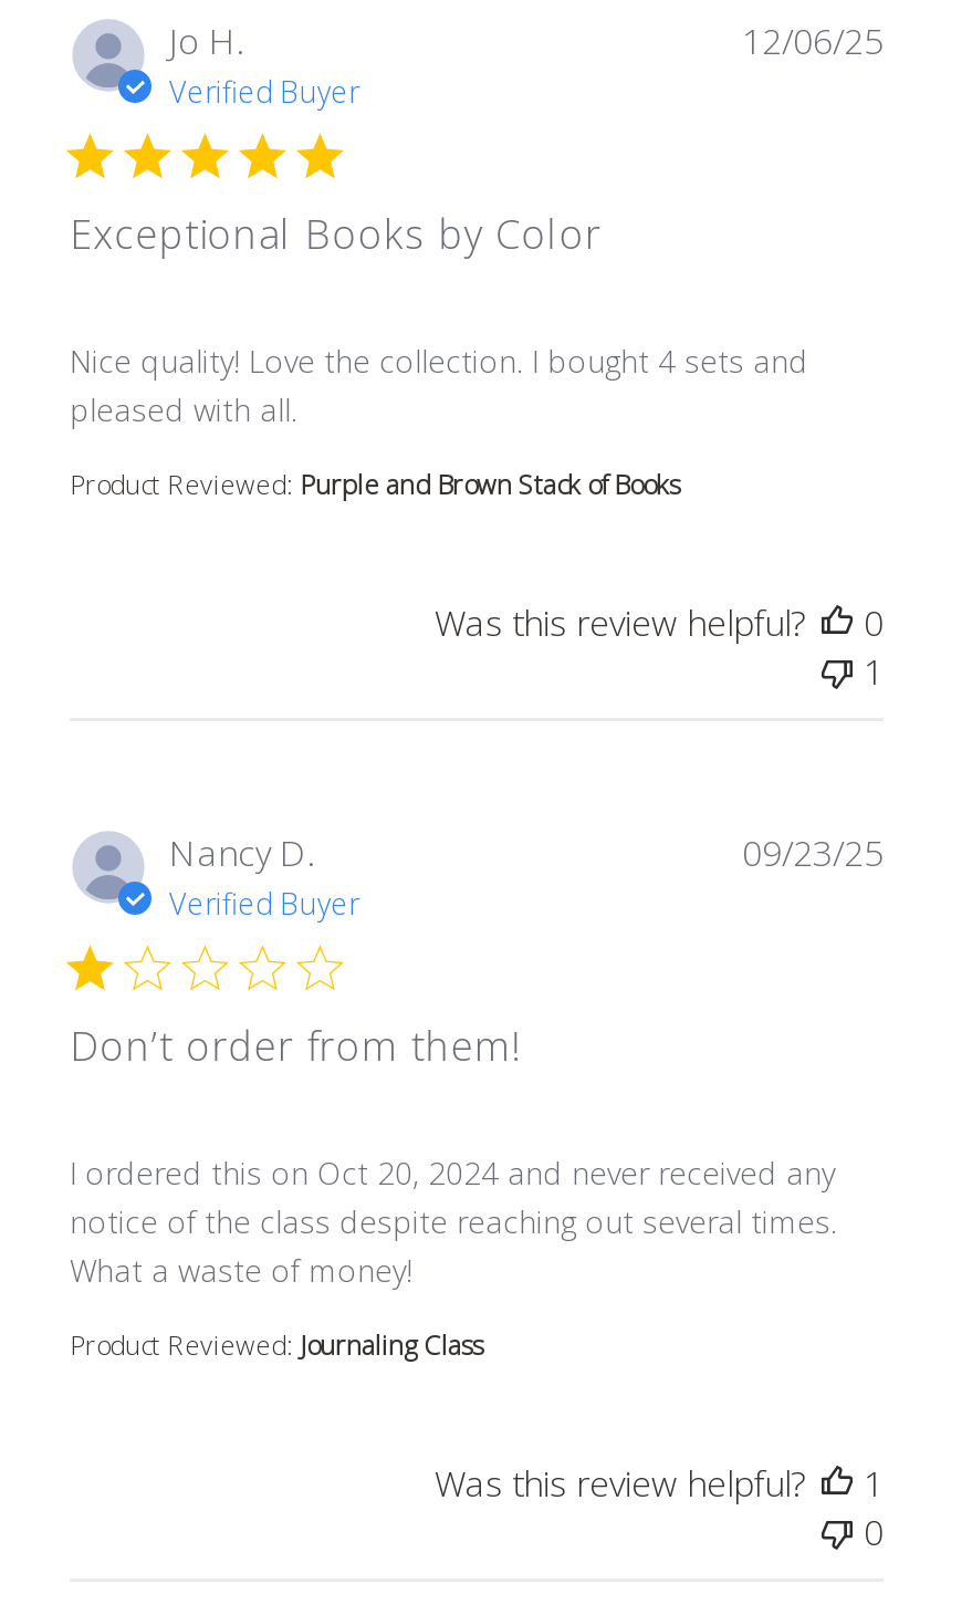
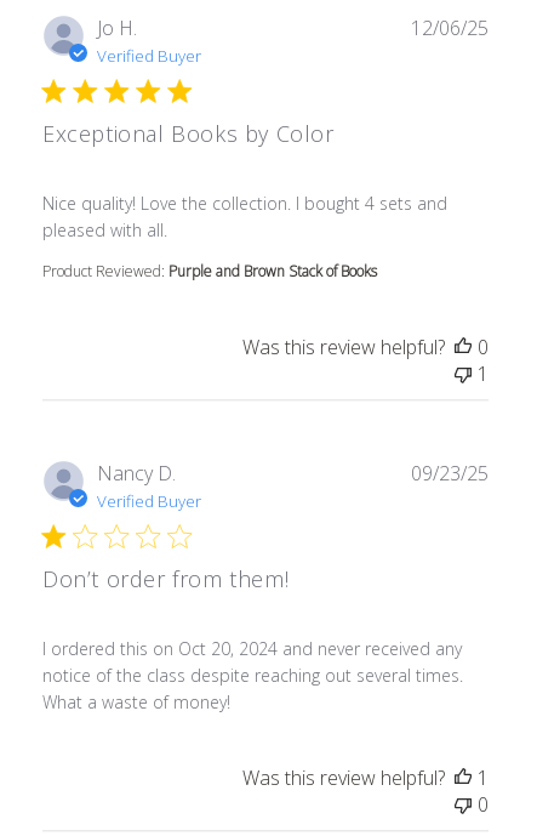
- Product Reviewed: Journaling Class
